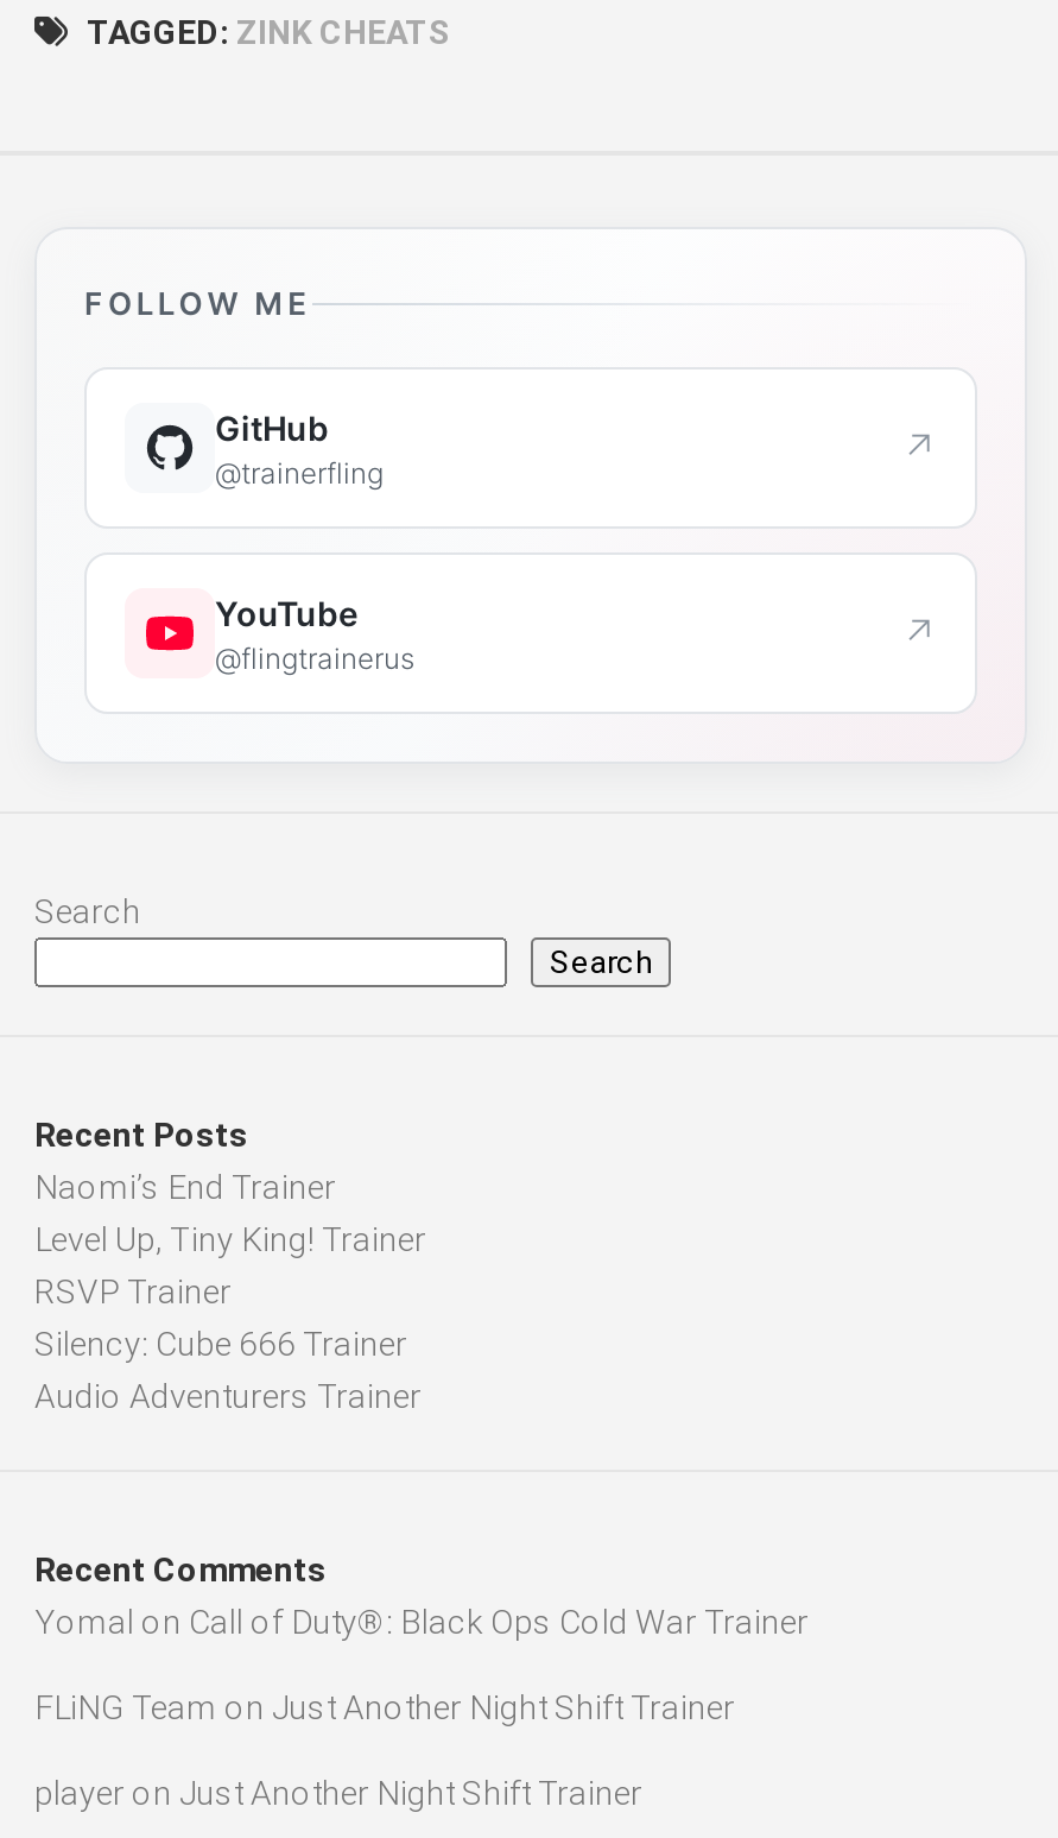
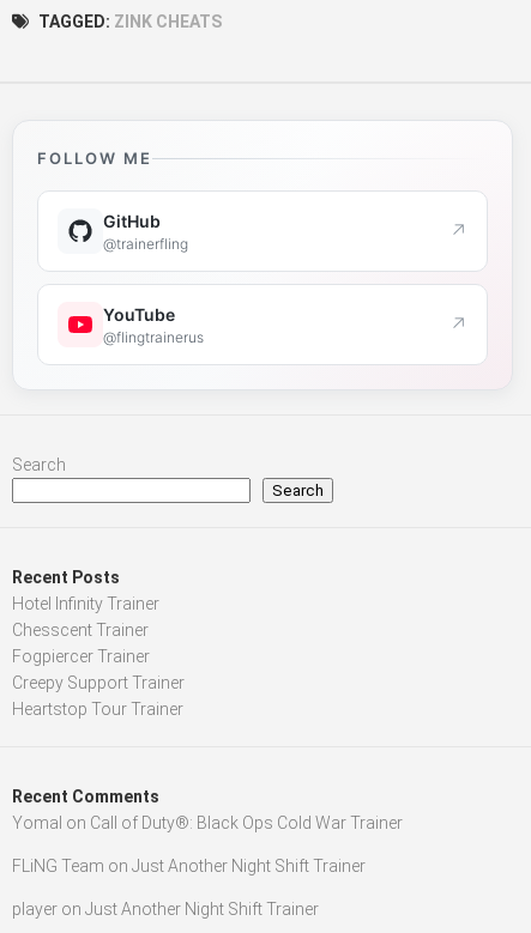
- Naomi’s End Trainer
- Level Up, Tiny King! Trainer
- RSVP Trainer
- Silency: Cube 666 Trainer
- Audio Adventurers Trainer
+ Hotel Infinity Trainer
+ Chesscent Trainer
+ Fogpiercer Trainer
+ Creepy Support Trainer
+ Heartstop Tour Trainer
